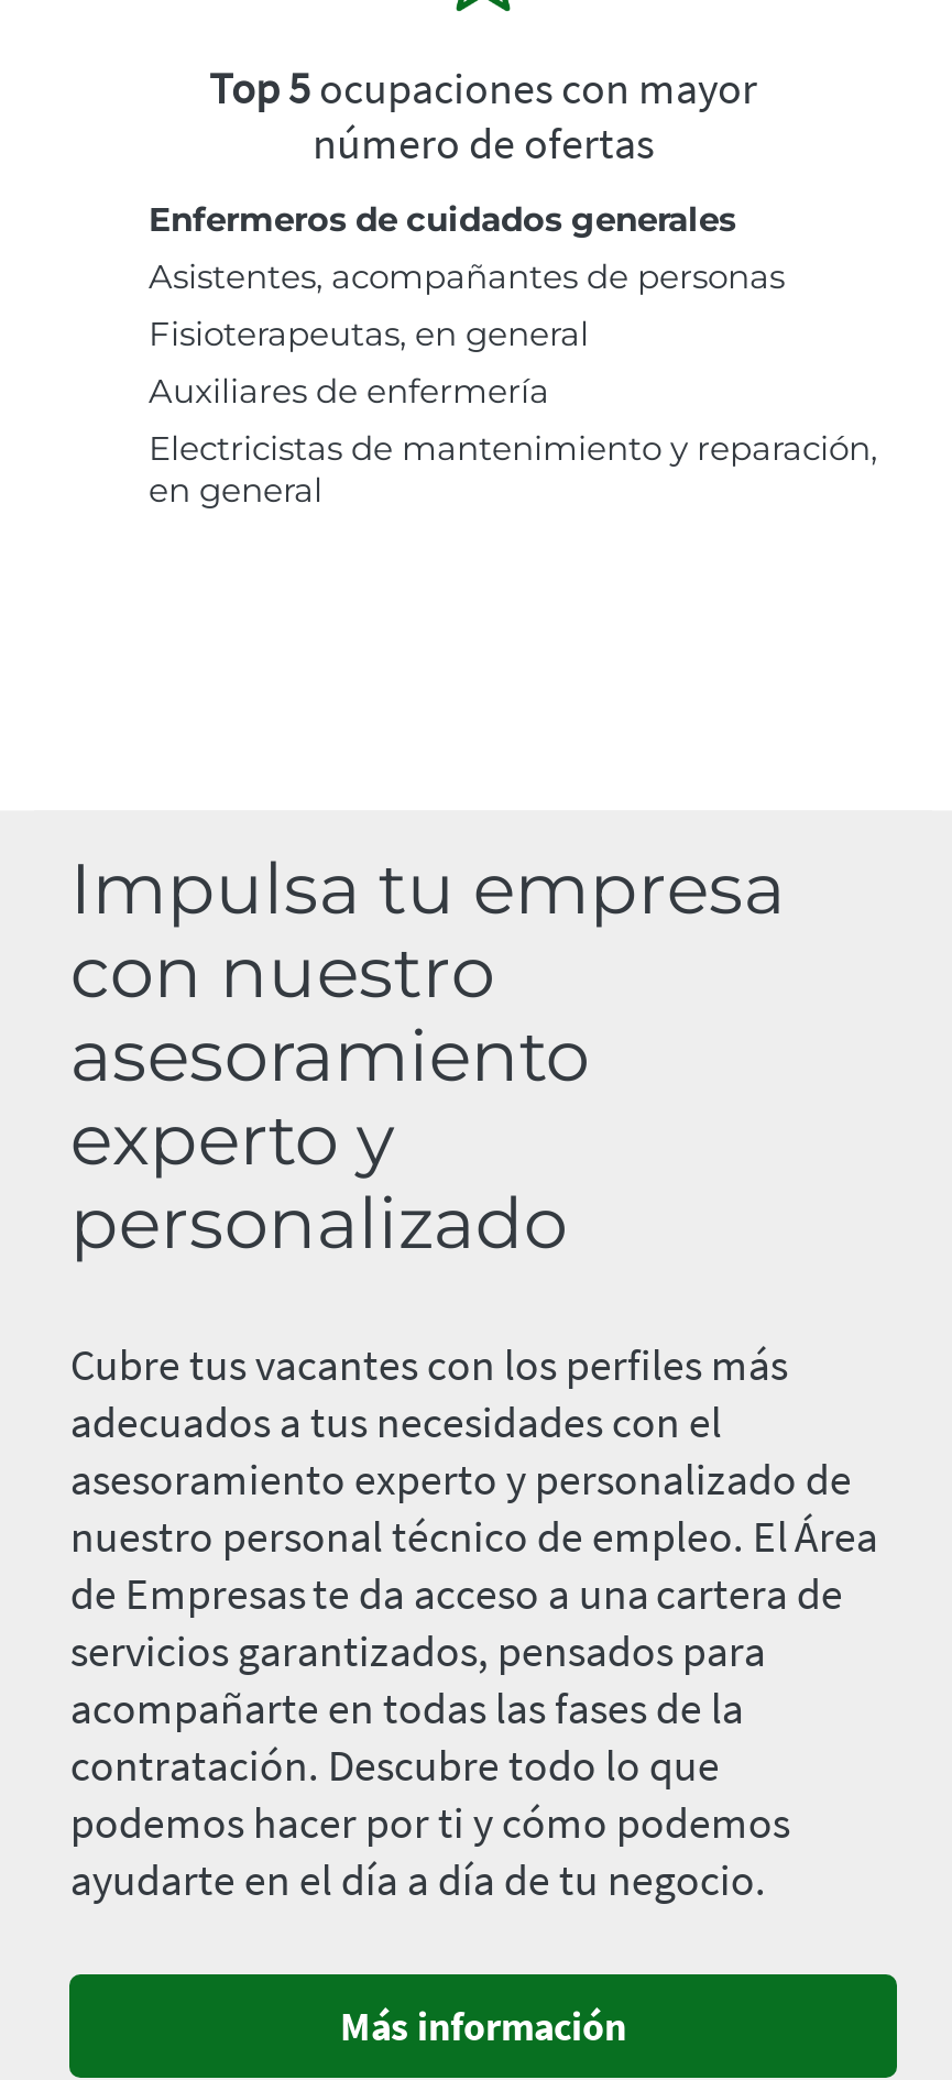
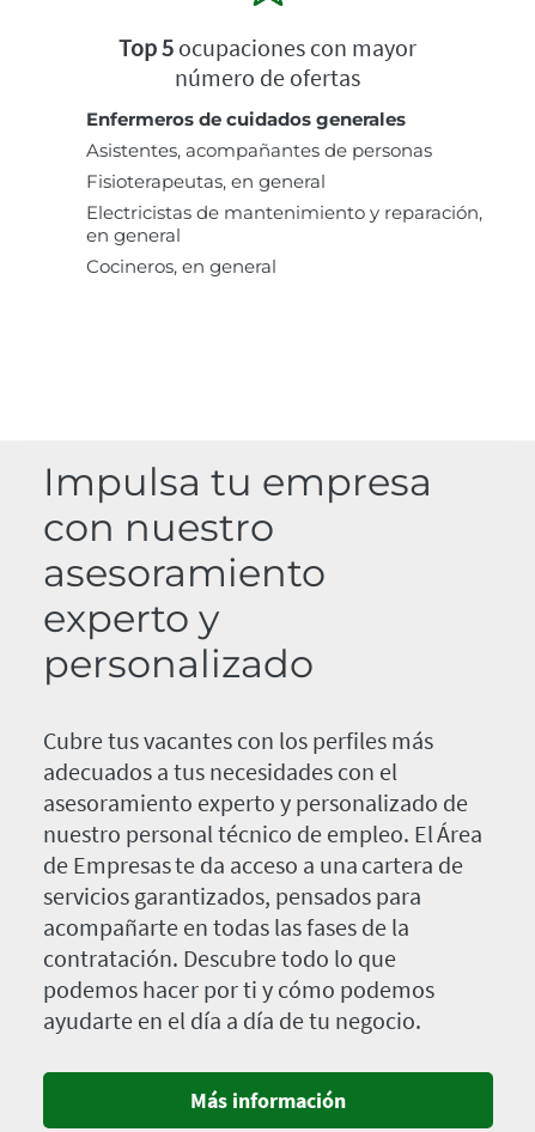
- Auxiliares de enfermería

moved up: Electricistas de mantenimiento y reparación, | en general

+ Cocineros, en general
